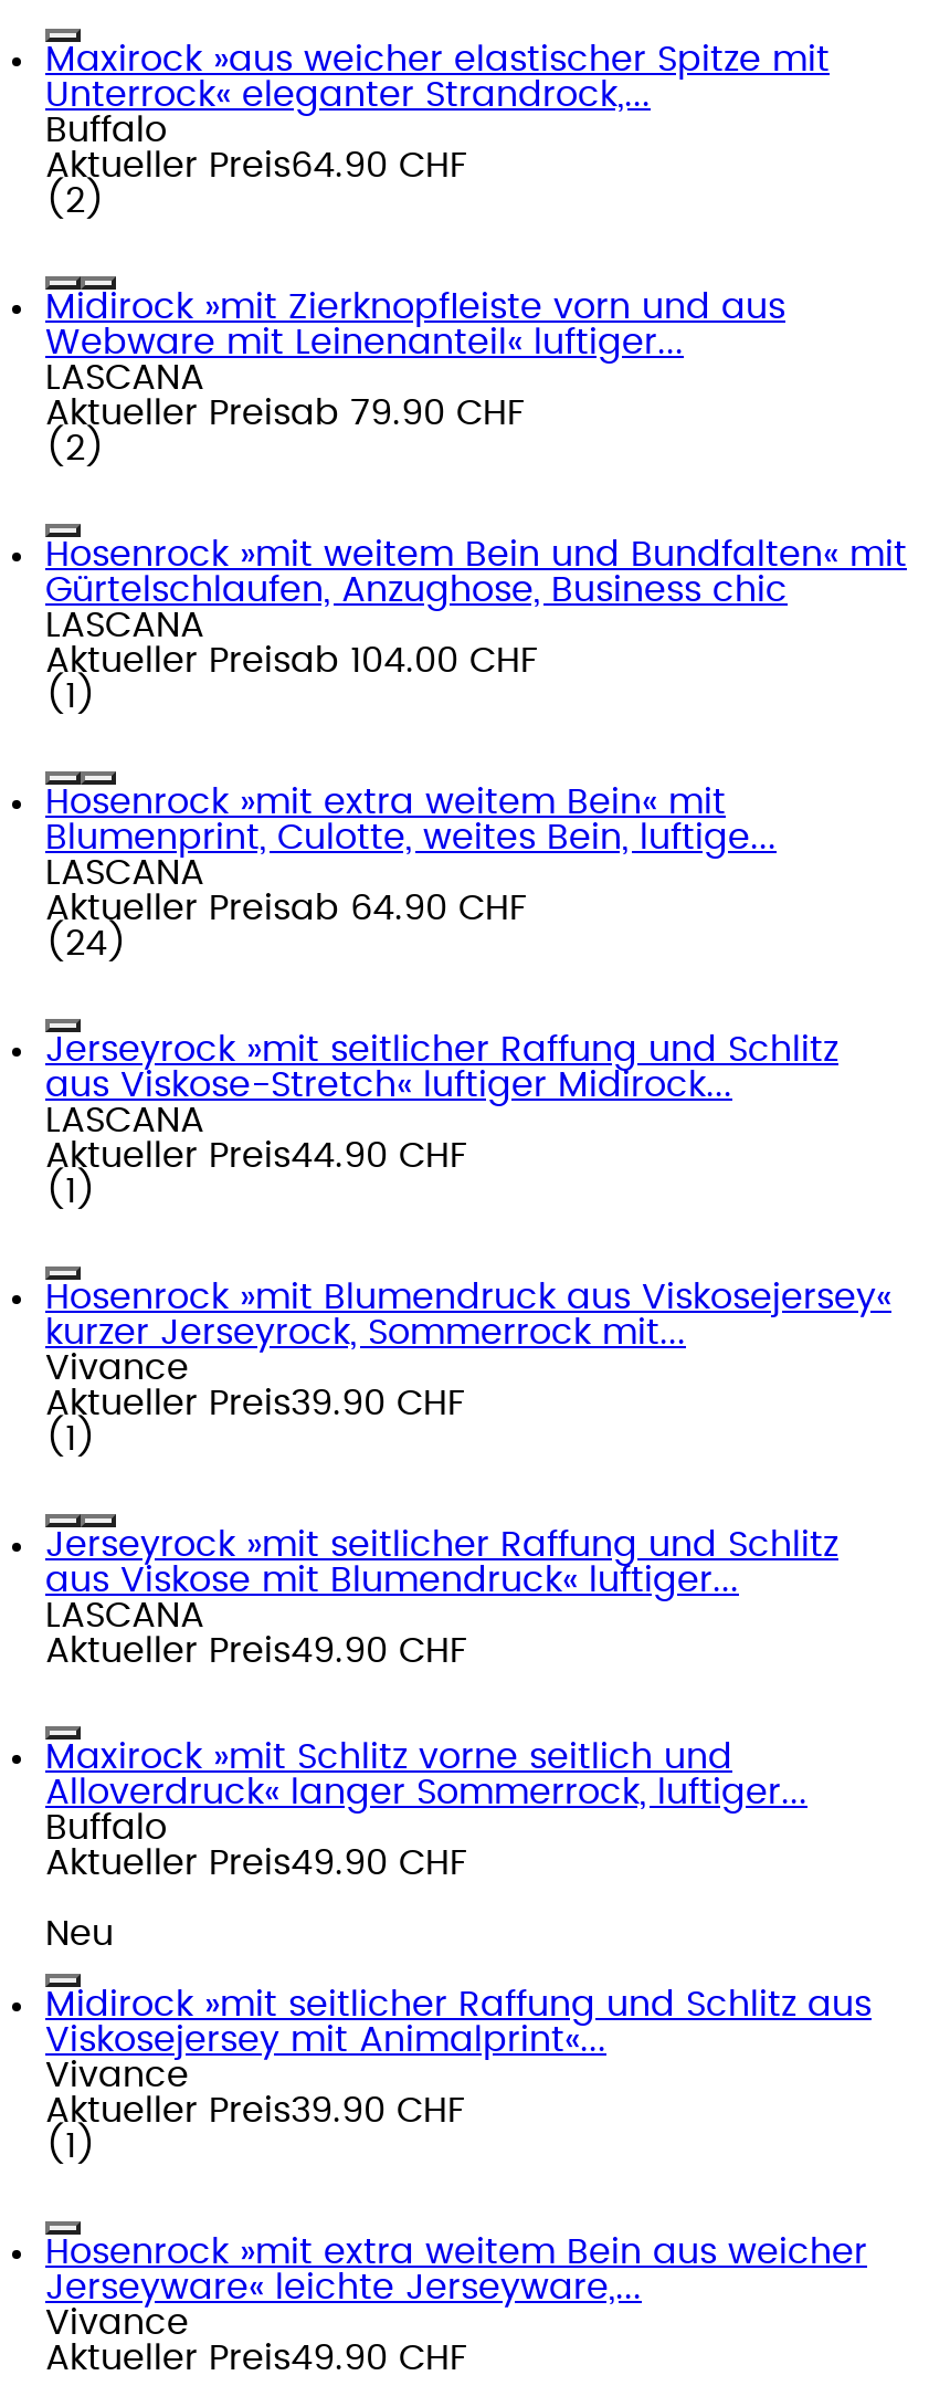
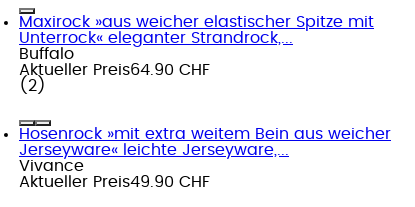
- Midirock »mit Zierknopfleiste vorn und aus
- Webware mit Leinenanteil« luftiger...
- LASCANA
- Aktueller Preisab 79.90 CHF
- (2)
- Hosenrock »mit weitem Bein und Bundfalten« mit
- Gürtelschlaufen, Anzughose, Business chic
- LASCANA
- Aktueller Preisab 104.00 CHF
- (1)
- Hosenrock »mit extra weitem Bein« mit
- Blumenprint, Culotte, weites Bein, luftige...
- LASCANA
- Aktueller Preisab 64.90 CHF
- (24)
- Jerseyrock »mit seitlicher Raffung und Schlitz
- aus Viskose-Stretch« luftiger Midirock...
- LASCANA
- Aktueller Preis44.90 CHF
- (1)
- Hosenrock »mit Blumendruck aus Viskosejersey«
- kurzer Jerseyrock, Sommerrock mit...
- Vivance
- Aktueller Preis39.90 CHF
- (1)
- Jerseyrock »mit seitlicher Raffung und Schlitz
- aus Viskose mit Blumendruck« luftiger...
- LASCANA
- Aktueller Preis49.90 CHF
- Maxirock »mit Schlitz vorne seitlich und
- Alloverdruck« langer Sommerrock, luftiger...
- Buffalo
- Aktueller Preis49.90 CHF
- Neu
- Midirock »mit seitlicher Raffung und Schlitz aus
- Viskosejersey mit Animalprint«...
- Vivance
- Aktueller Preis39.90 CHF
- (1)
